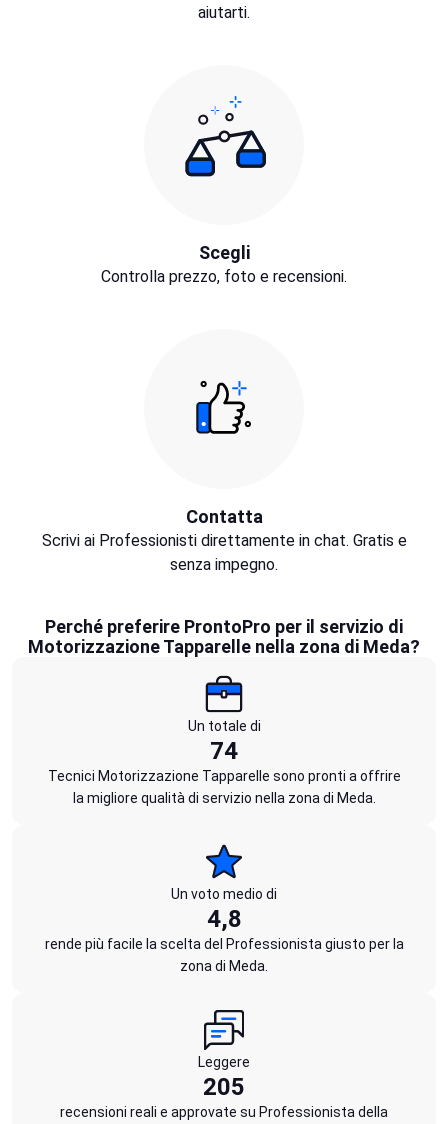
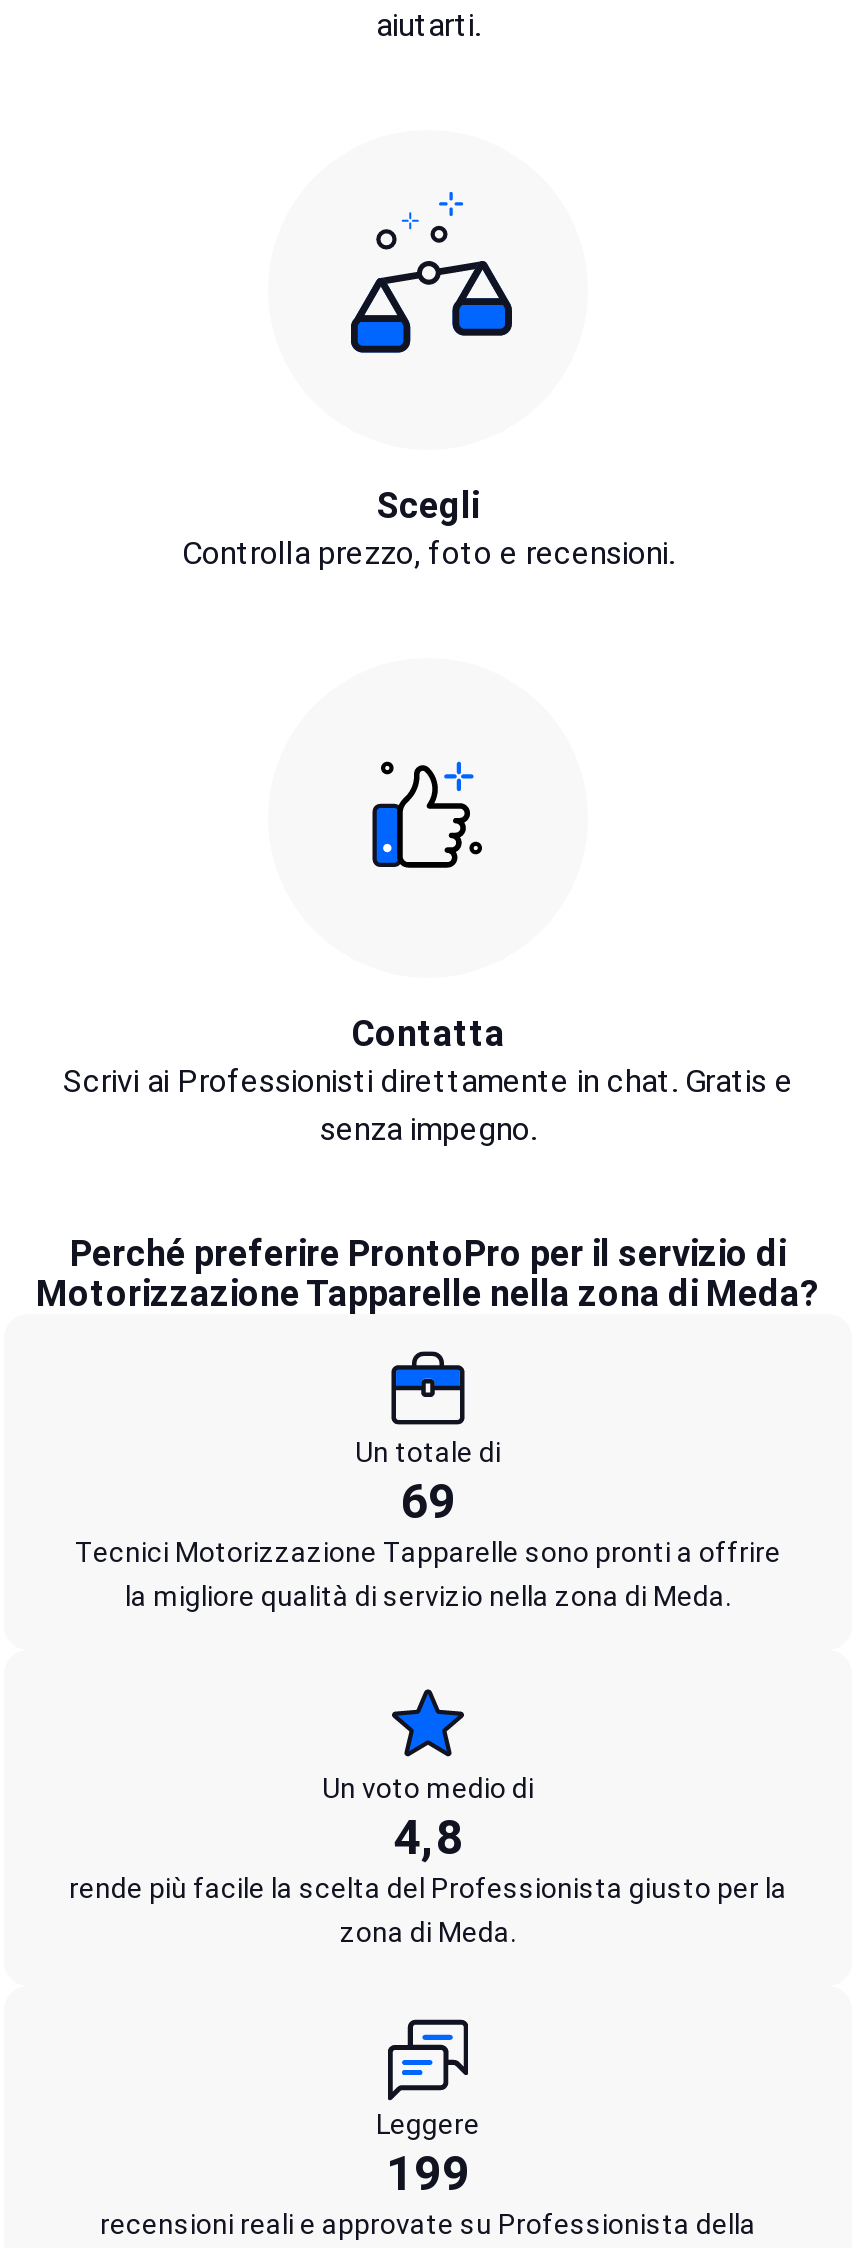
- 74
+ 69

- 205
+ 199
